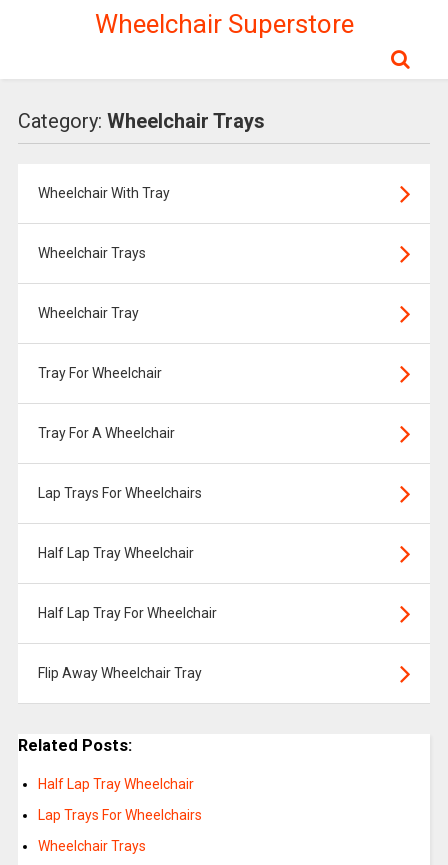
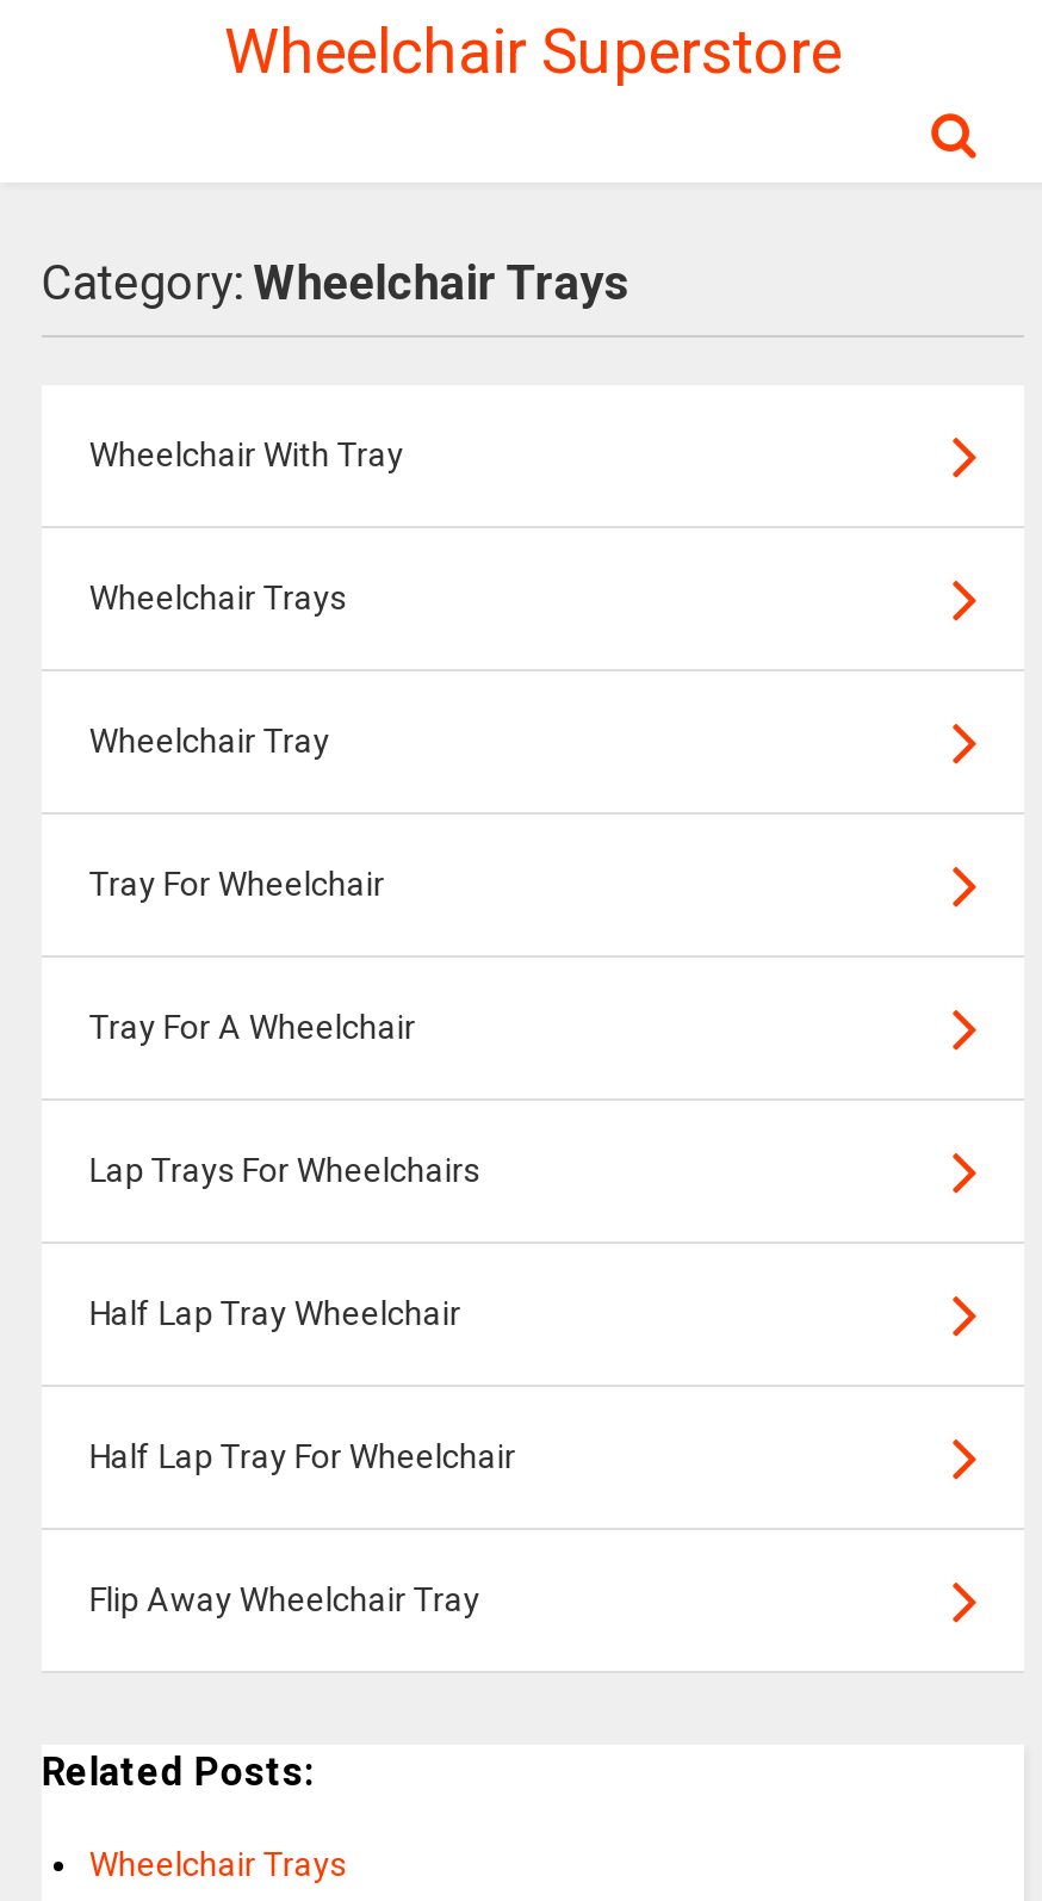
- Half Lap Tray Wheelchair
- Lap Trays For Wheelchairs
